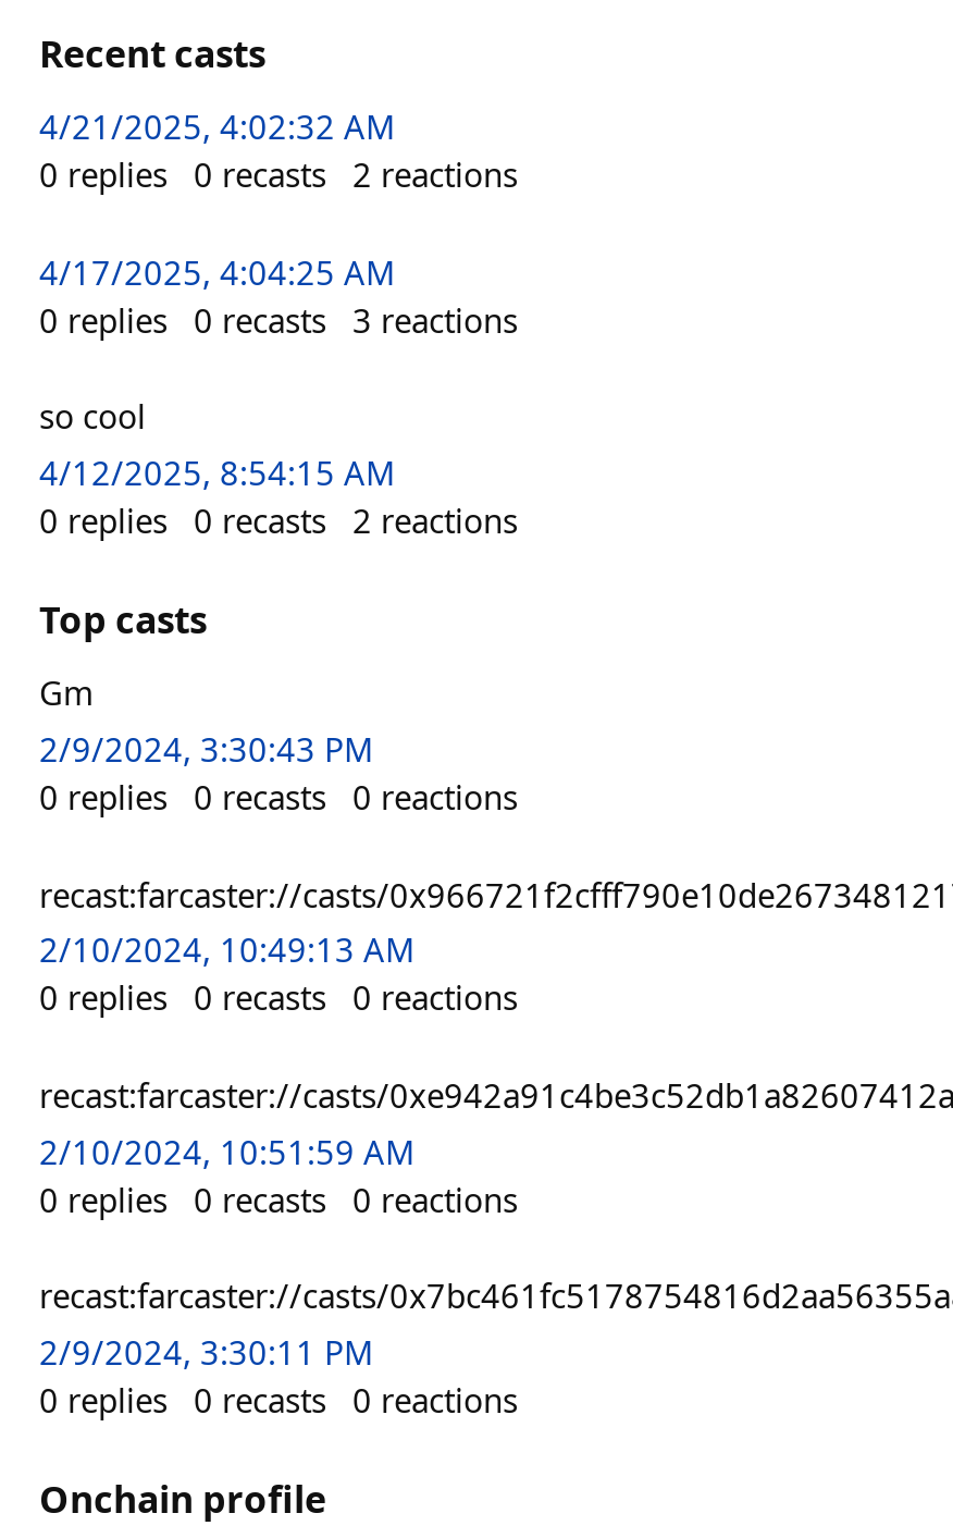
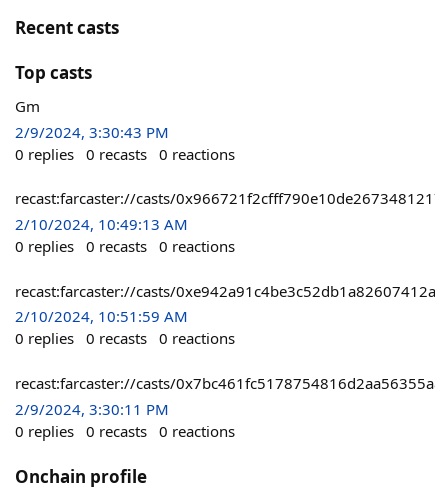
- 4/21/2025, 4:02:32 AM
- 0 replies 0 recasts 2 reactions
- 4/17/2025, 4:04:25 AM
- 0 replies 0 recasts 3 reactions
- so cool
- 4/12/2025, 8:54:15 AM
- 0 replies 0 recasts 2 reactions
